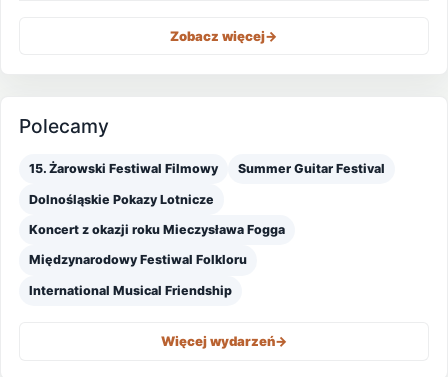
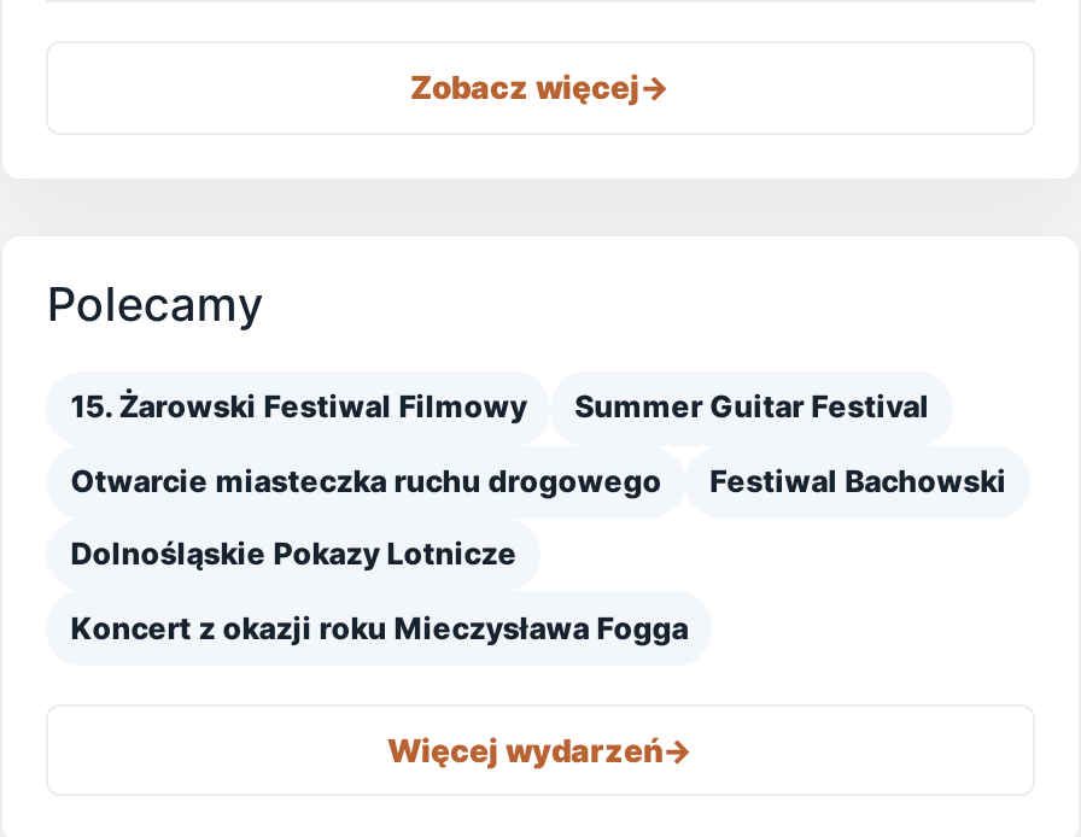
+ Otwarcie miasteczka ruchu drogowego
+ Festiwal Bachowski

moved down: Dolnośląskie Pokazy Lotnicze | Koncert z okazji roku Mieczysława Fogga

- Międzynarodowy Festiwal Folkloru
- International Musical Friendship
